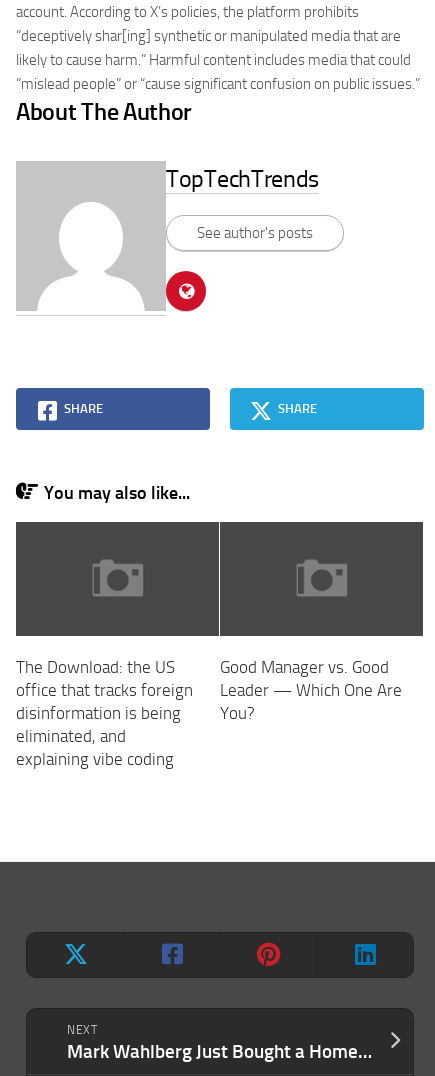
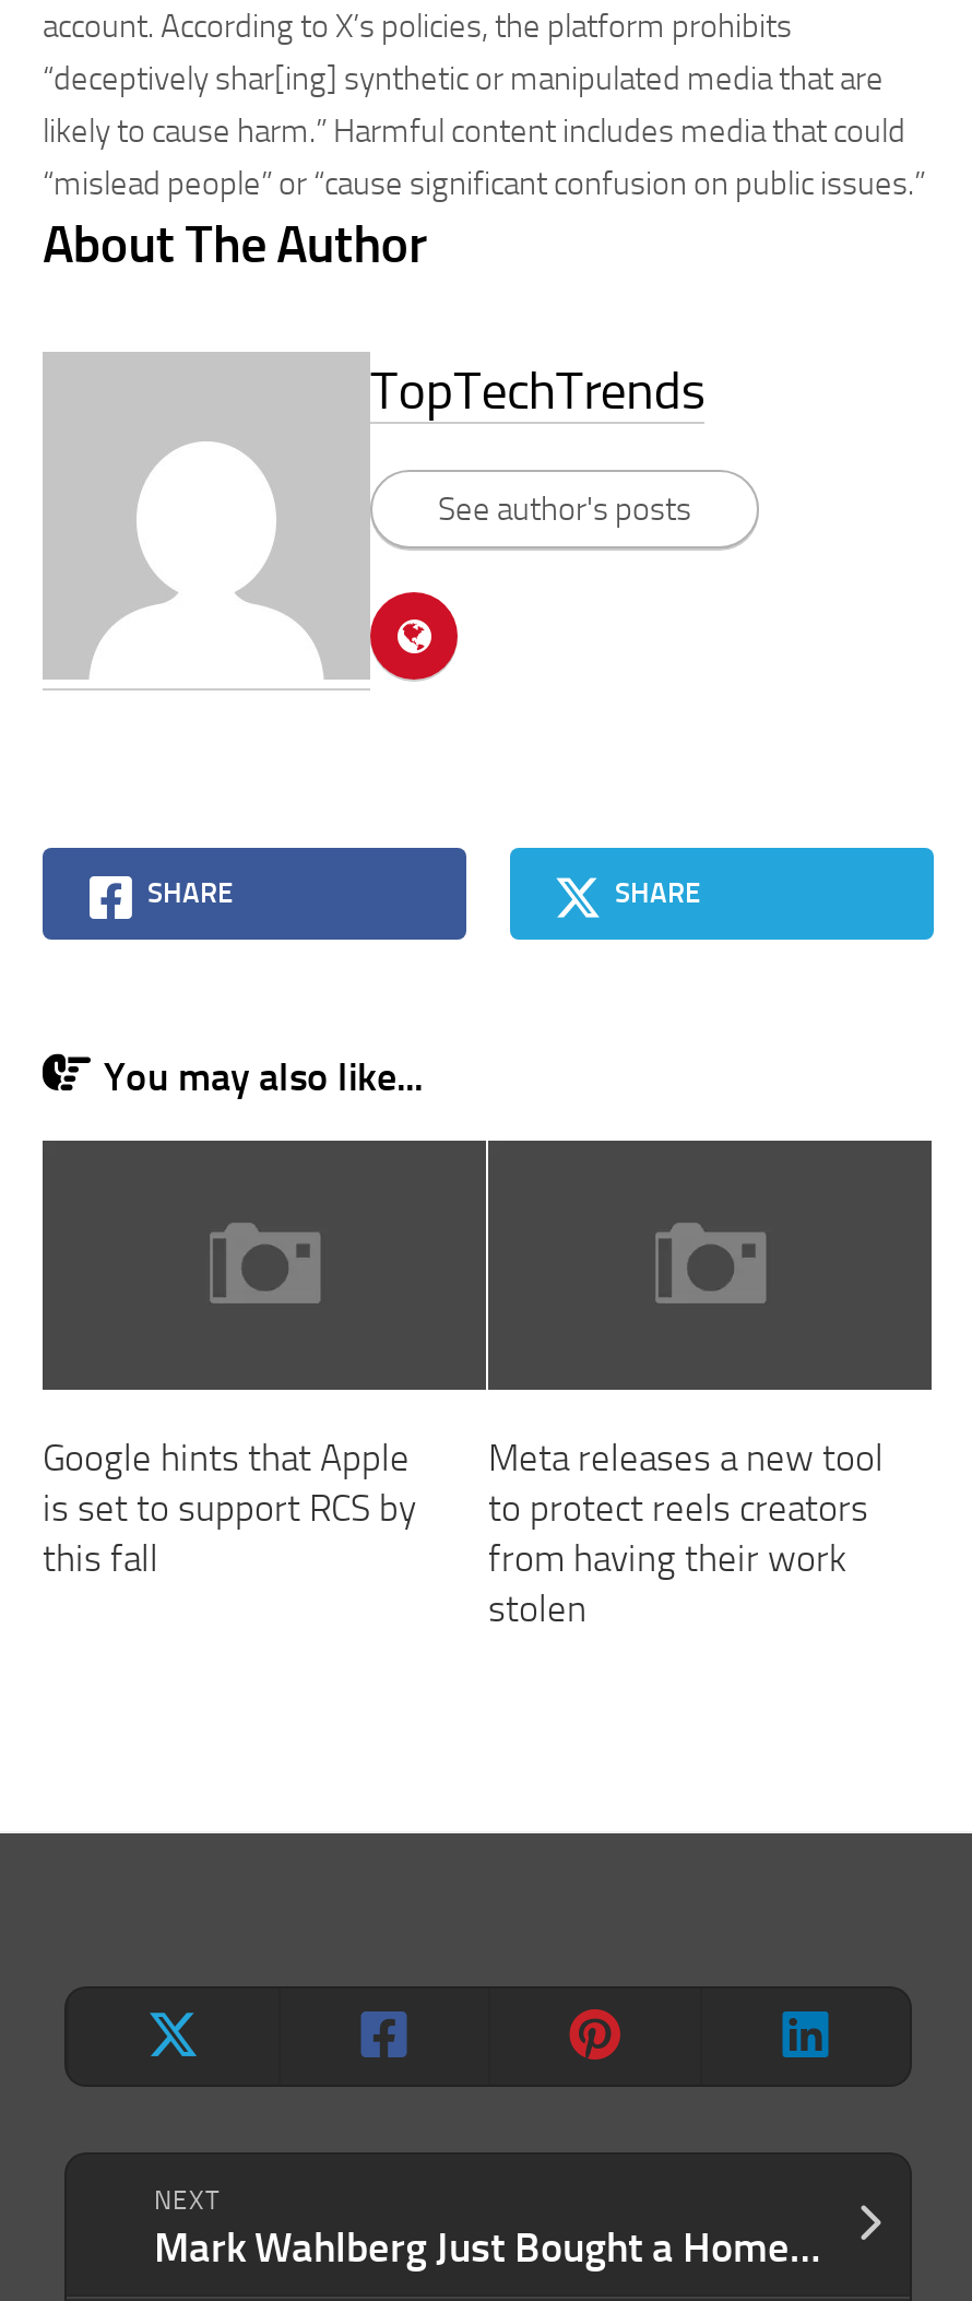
- The Download: the US
- office that tracks foreign
- disinformation is being
- eliminated, and
- explaining vibe coding
+ Google hints that Apple
+ is set to support RCS by
+ this fall

- Good Manager vs. Good
- Leader — Which One Are
- You?
+ Meta releases a new tool
+ to protect reels creators
+ from having their work
+ stolen
